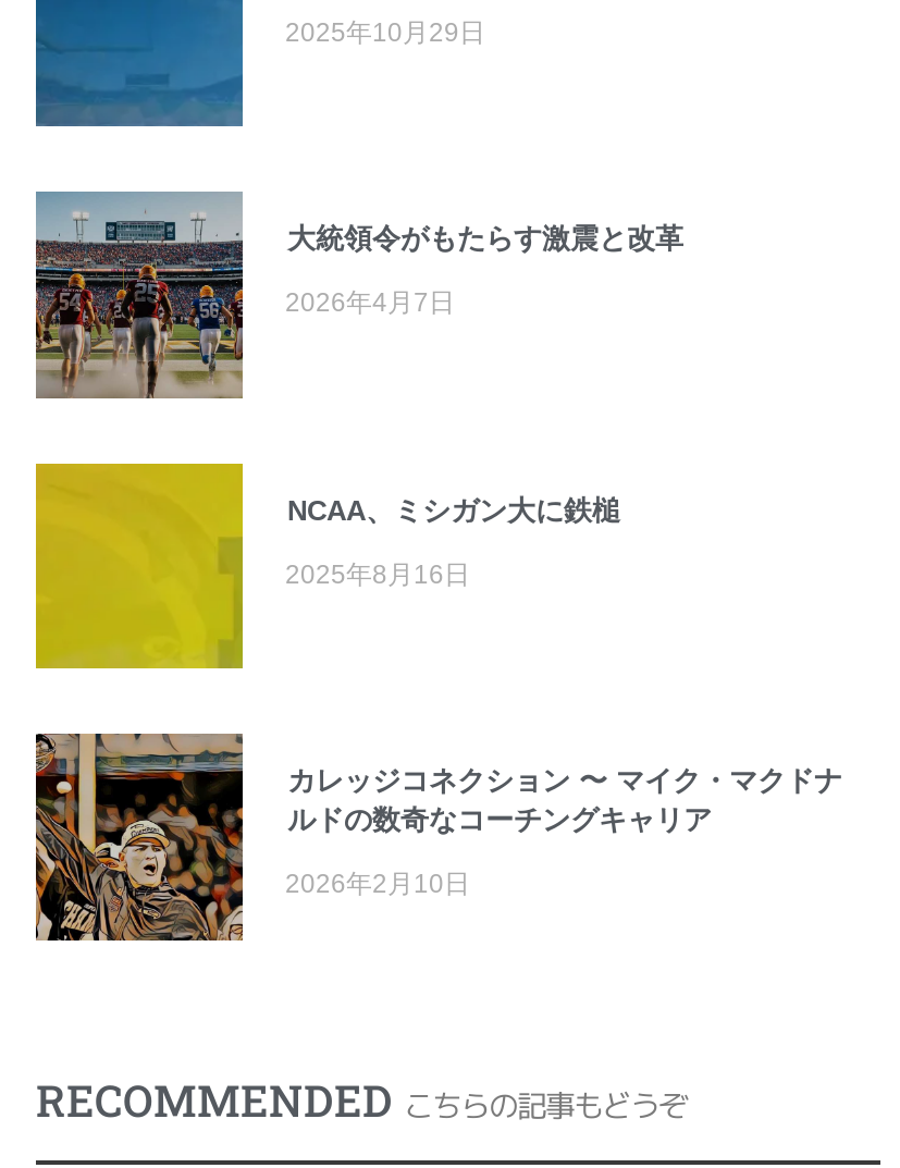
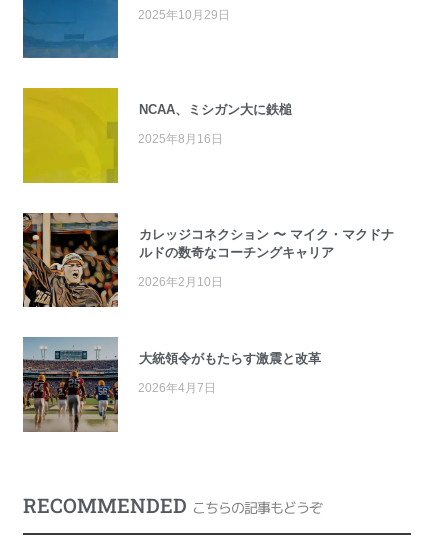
moved down: [image] | 大統領令がもたらす激震と改革 | 2026年4月7日

moved up: [image] | NCAA、ミシガン大に鉄槌 | 2025年8月16日 | カレッジコネクション 〜 マイク・マクドナ | ルドの数奇なコーチングキャリア | 2026年2月10日
